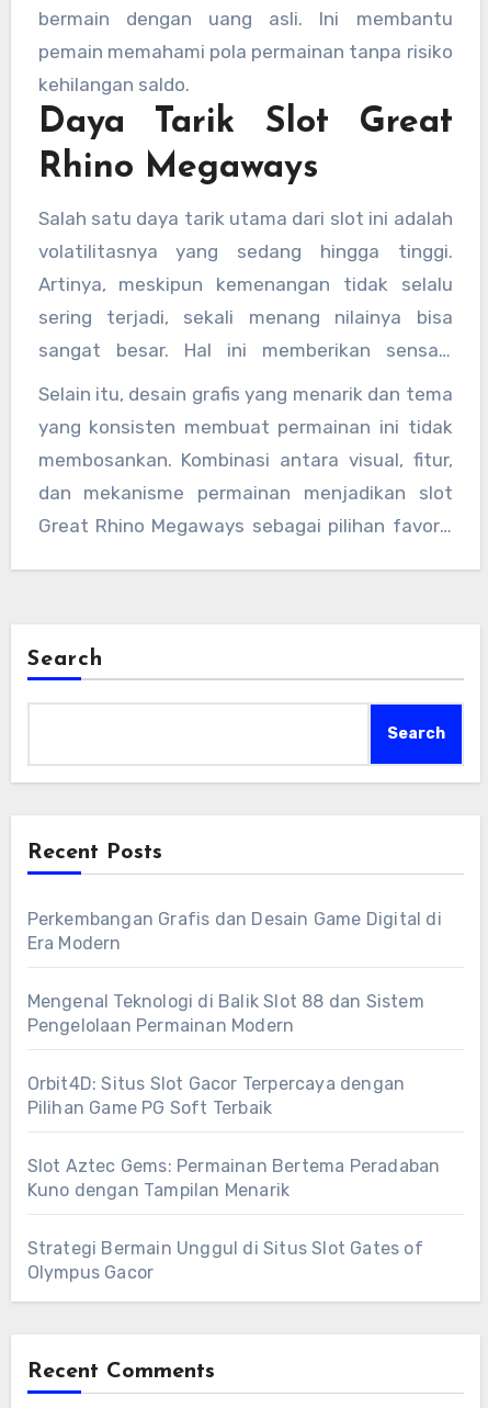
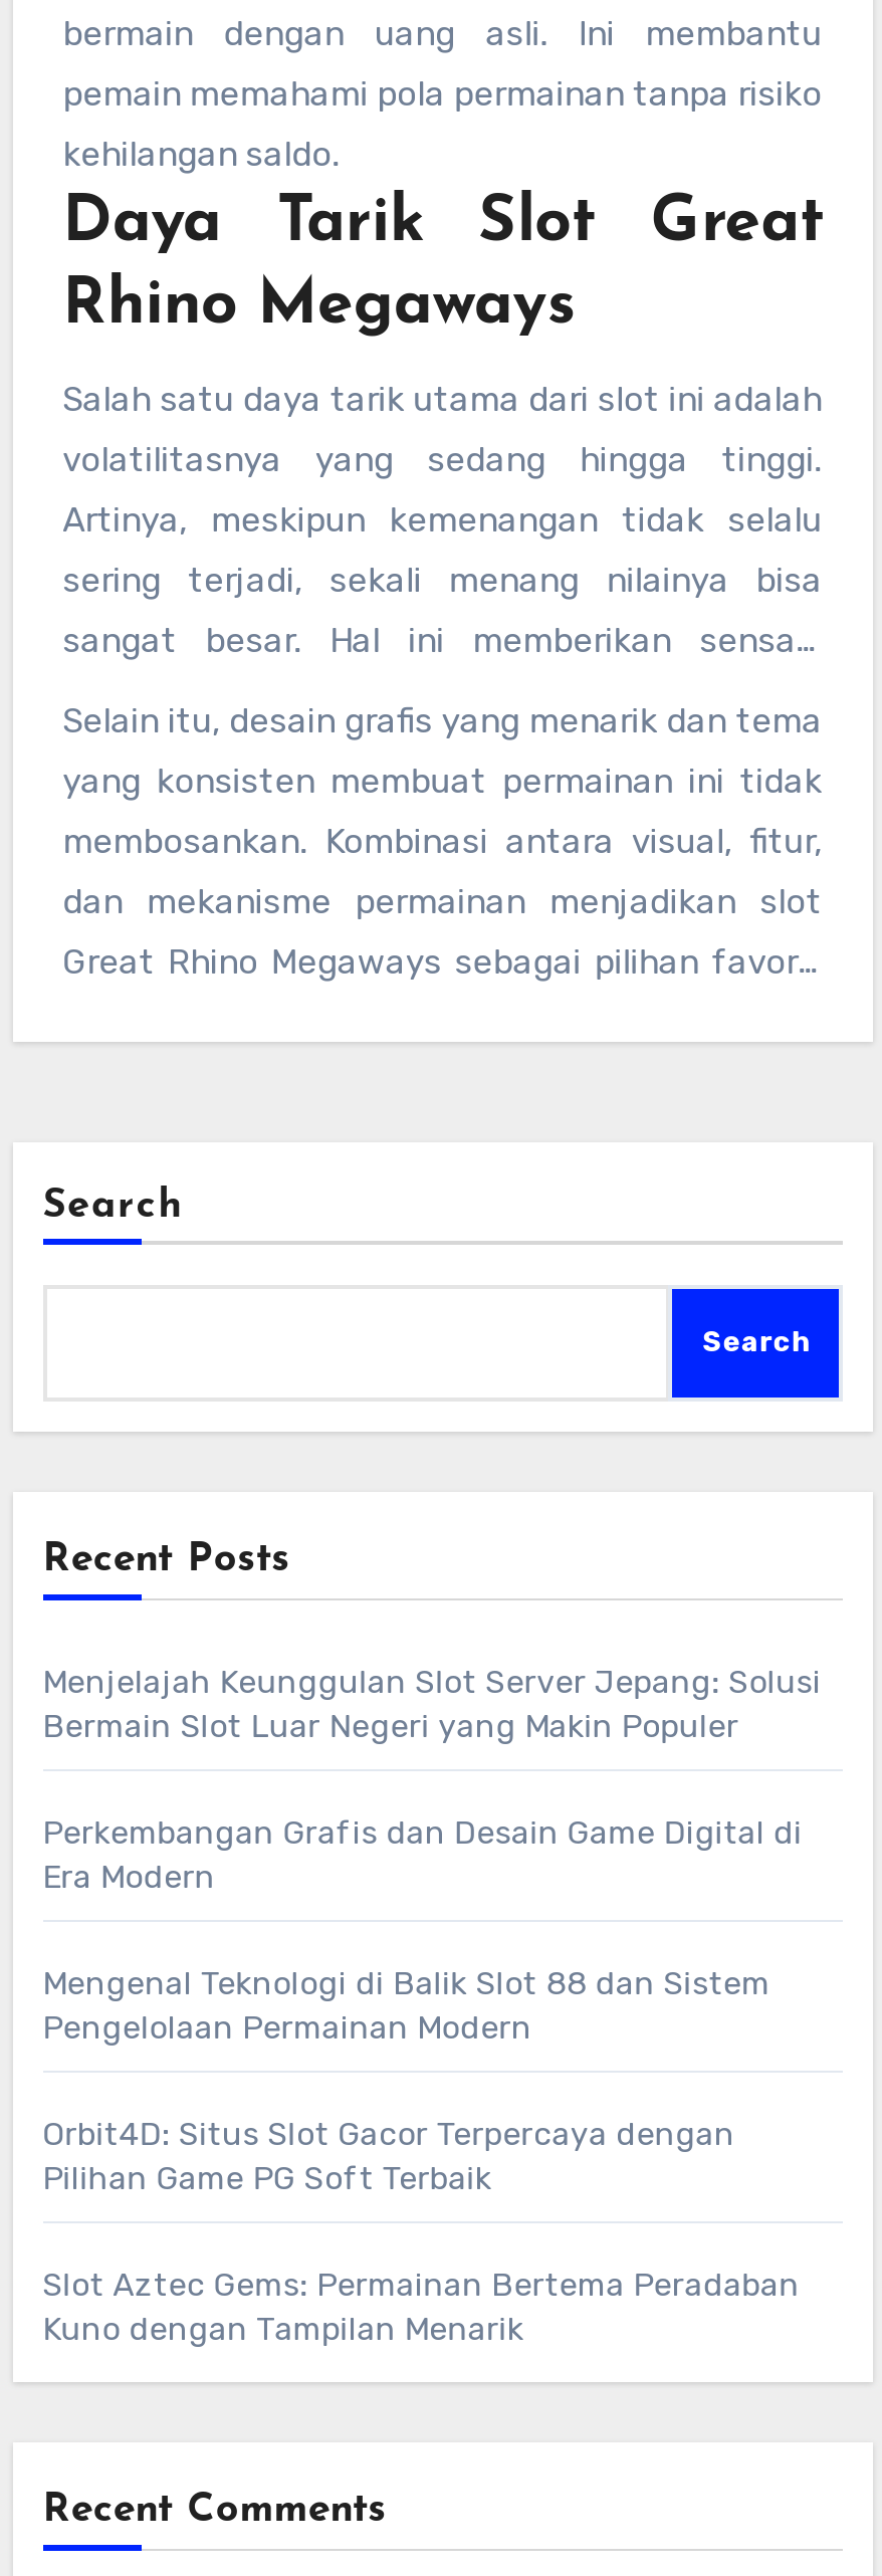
+ Menjelajah Keunggulan Slot Server Jepang: Solusi
+ Bermain Slot Luar Negeri yang Makin Populer

moved down: Perkembangan Grafis dan Desain Game Digital di | Era Modern | Mengenal Teknologi di Balik Slot 88 dan Sistem | Pengelolaan Permainan Modern | Orbit4D: Situs Slot Gacor Terpercaya dengan | Pilihan Game PG Soft Terbaik | Slot Aztec Gems: Permainan Bertema Peradaban | Kuno dengan Tampilan Menarik

- Strategi Bermain Unggul di Situs Slot Gates of
- Olympus Gacor
